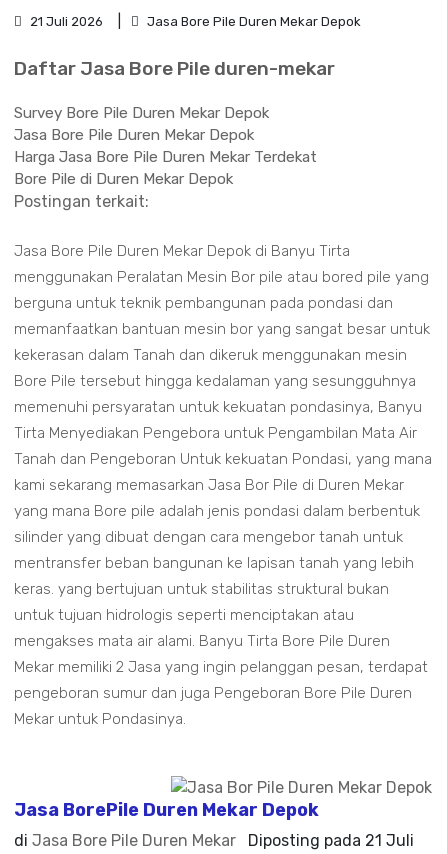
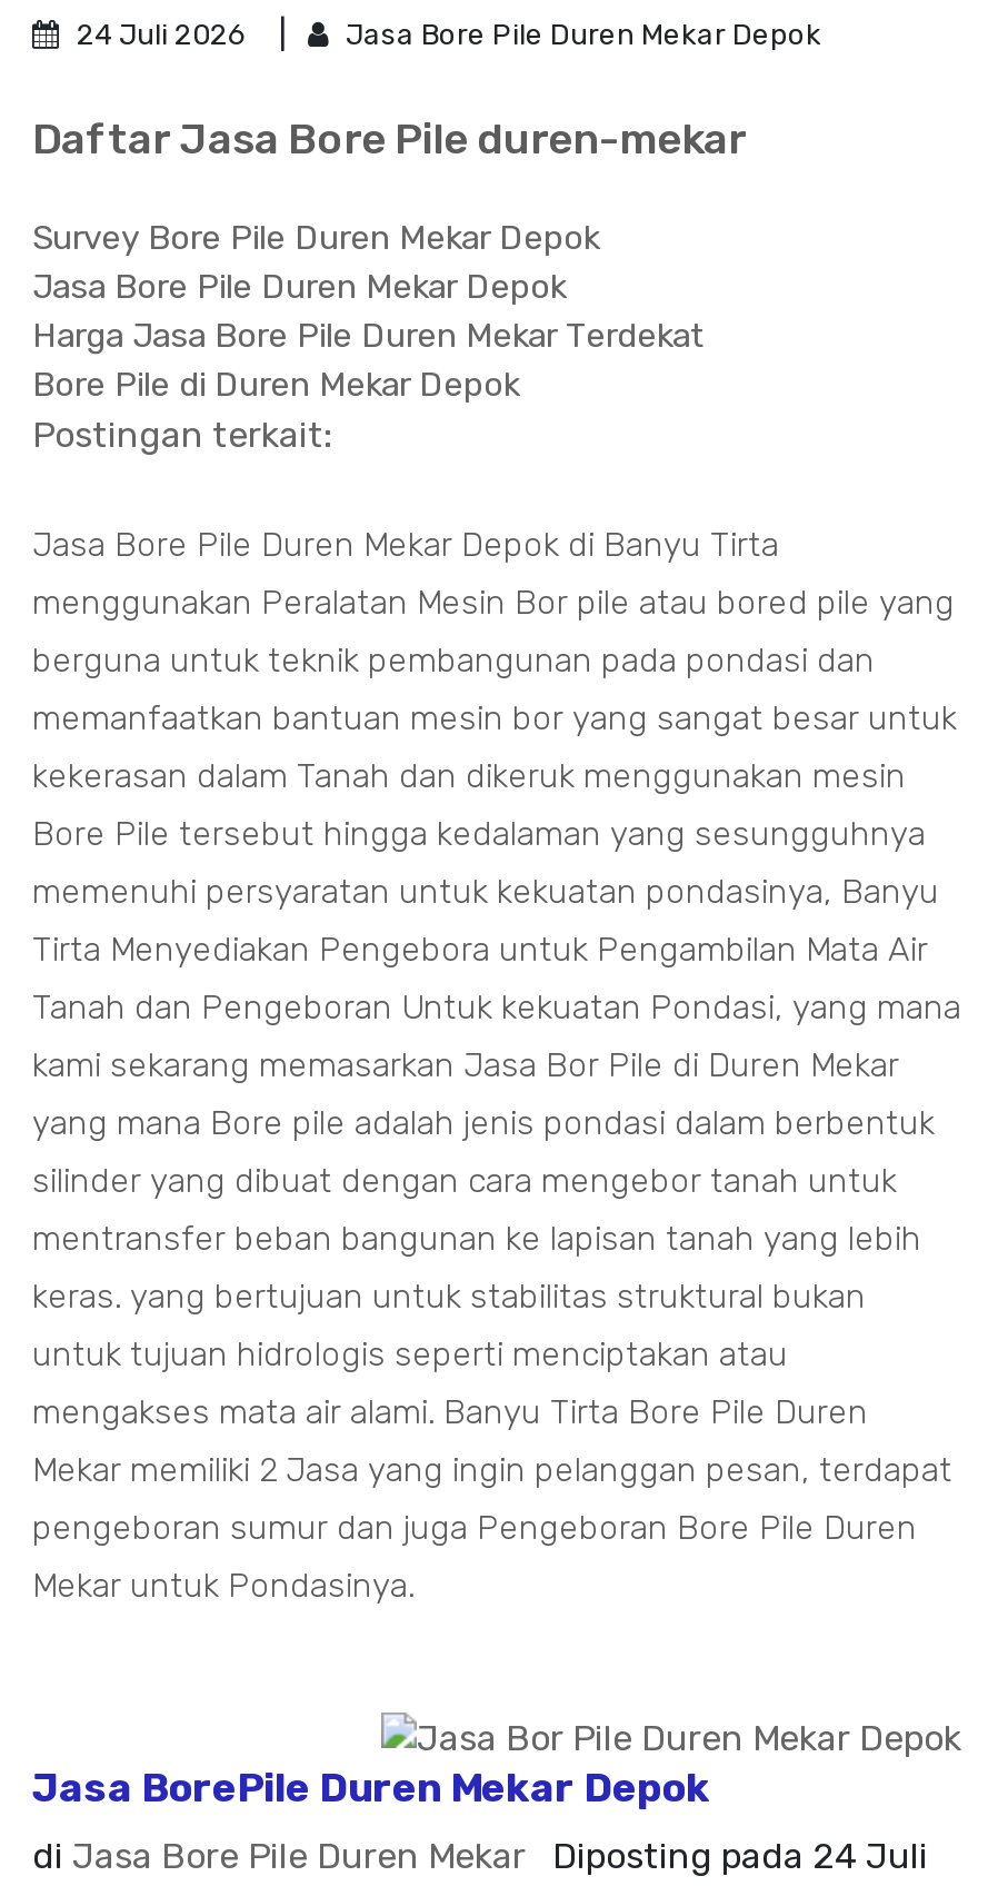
- 21 Juli 2026
+ 24 Juli 2026

- Diposting pada 21 Juli
+ Diposting pada 24 Juli
